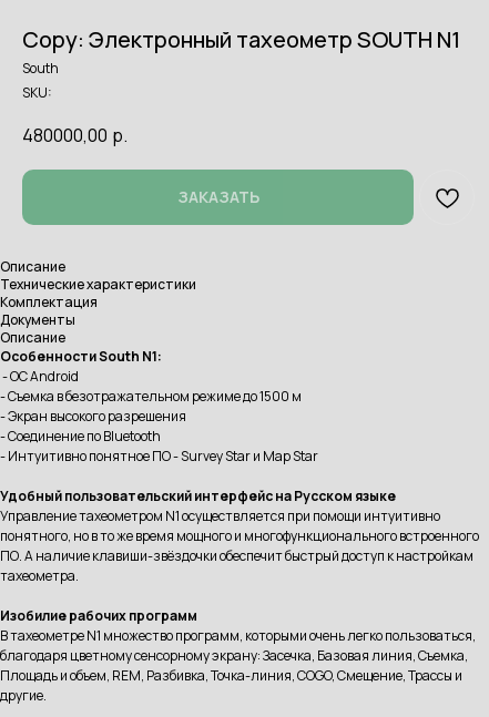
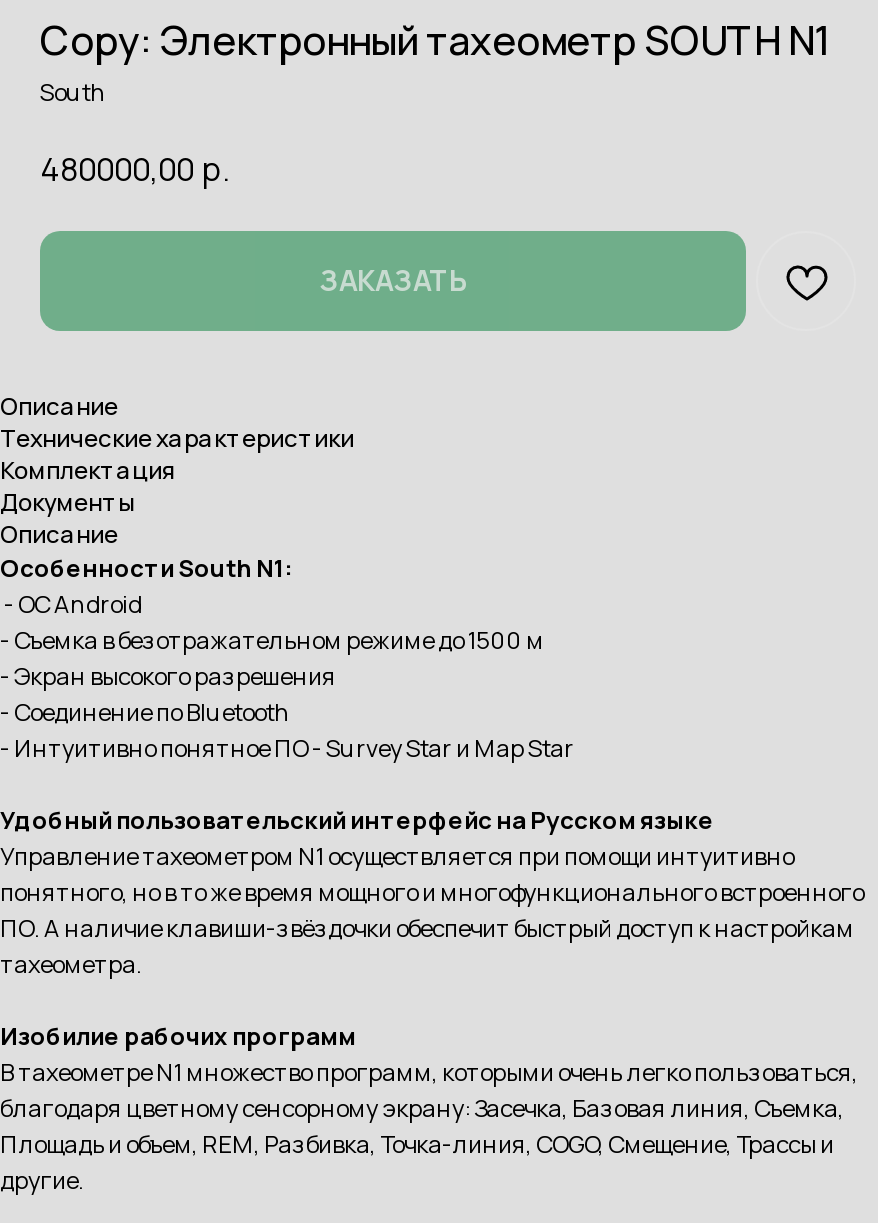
- SKU:
